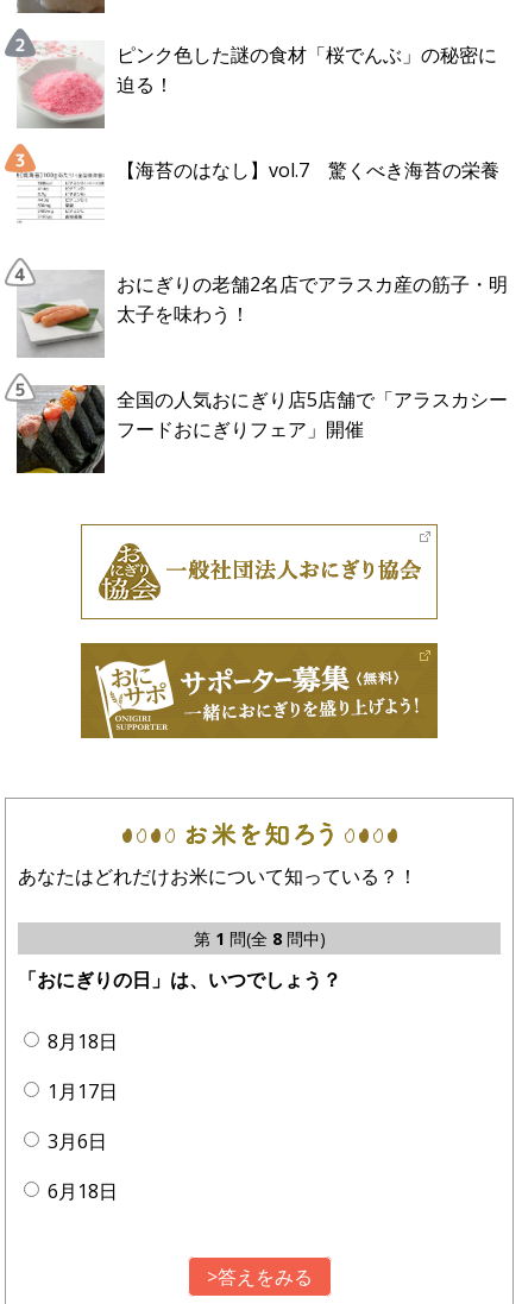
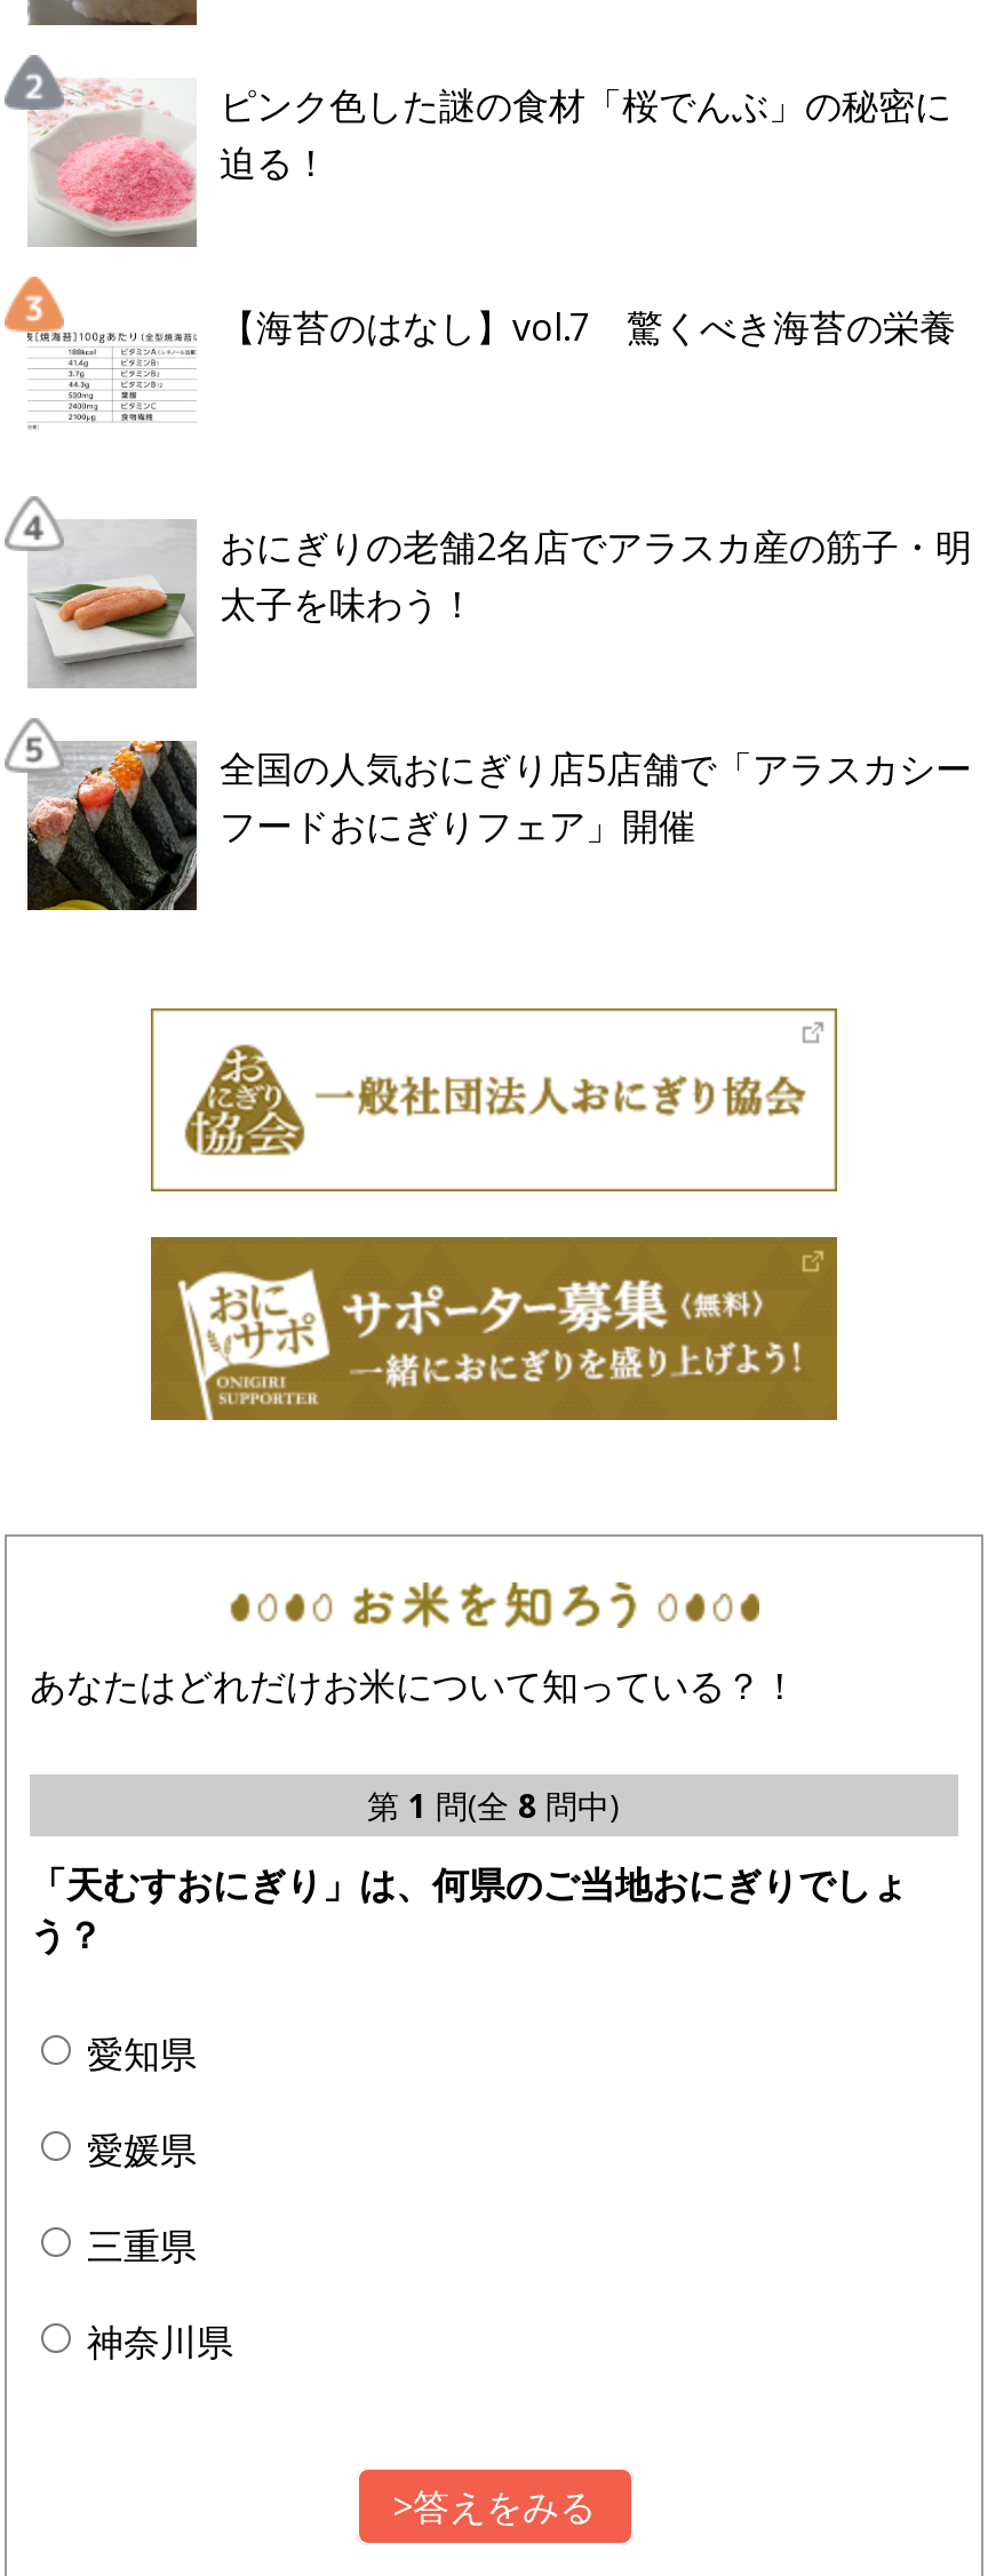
- 「おにぎりの日」は、いつでしょう？
+ 「天むすおにぎり」は、何県のご当地おにぎりでしょ
+ う？

- 8月18日
+ 愛知県

- 1月17日
+ 愛媛県

- 3月6日
+ 三重県

- 6月18日
+ 神奈川県
